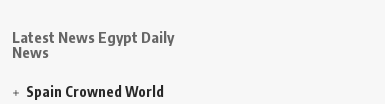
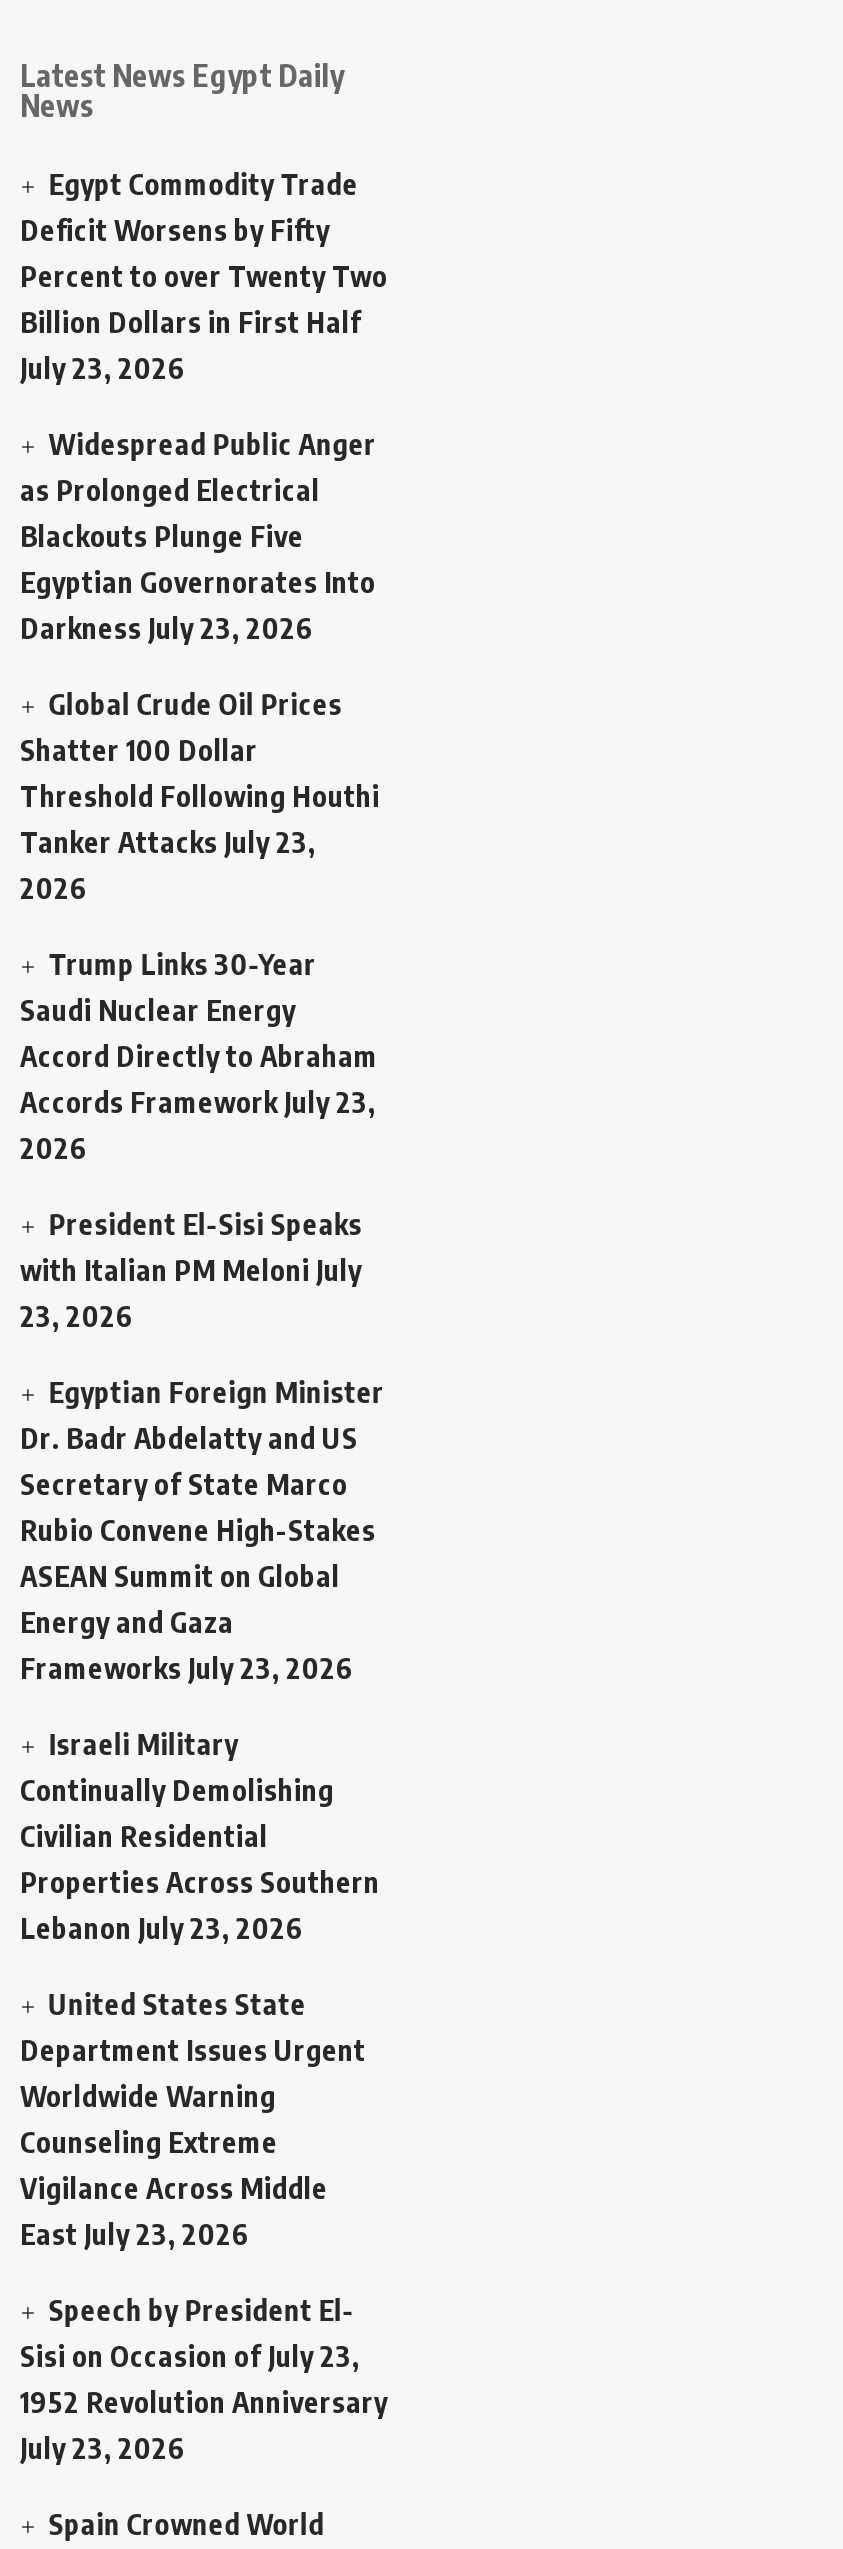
+ Egypt Commodity Trade
+ Deficit Worsens by Fifty
+ Percent to over Twenty Two
+ Billion Dollars in First Half
+ July 23, 2026
+ Widespread Public Anger
+ as Prolonged Electrical
+ Blackouts Plunge Five
+ Egyptian Governorates Into
+ Darkness July 23, 2026
+ Global Crude Oil Prices
+ Shatter 100 Dollar
+ Threshold Following Houthi
+ Tanker Attacks July 23,
+ 2026
+ Trump Links 30-Year
+ Saudi Nuclear Energy
+ Accord Directly to Abraham
+ Accords Framework July 23,
+ 2026
+ President El-Sisi Speaks
+ with Italian PM Meloni July
+ 23, 2026
+ Egyptian Foreign Minister
+ Dr. Badr Abdelatty and US
+ Secretary of State Marco
+ Rubio Convene High-Stakes
+ ASEAN Summit on Global
+ Energy and Gaza
+ Frameworks July 23, 2026
+ Israeli Military
+ Continually Demolishing
+ Civilian Residential
+ Properties Across Southern
+ Lebanon July 23, 2026
+ United States State
+ Department Issues Urgent
+ Worldwide Warning
+ Counseling Extreme
+ Vigilance Across Middle
+ East July 23, 2026
+ Speech by President El-
+ Sisi on Occasion of July 23,
+ 1952 Revolution Anniversary
+ July 23, 2026
